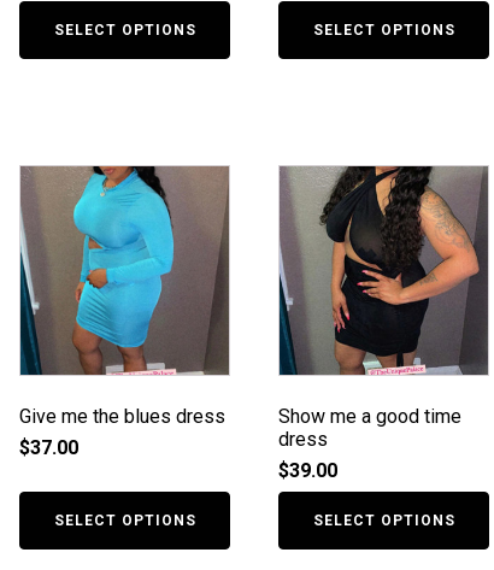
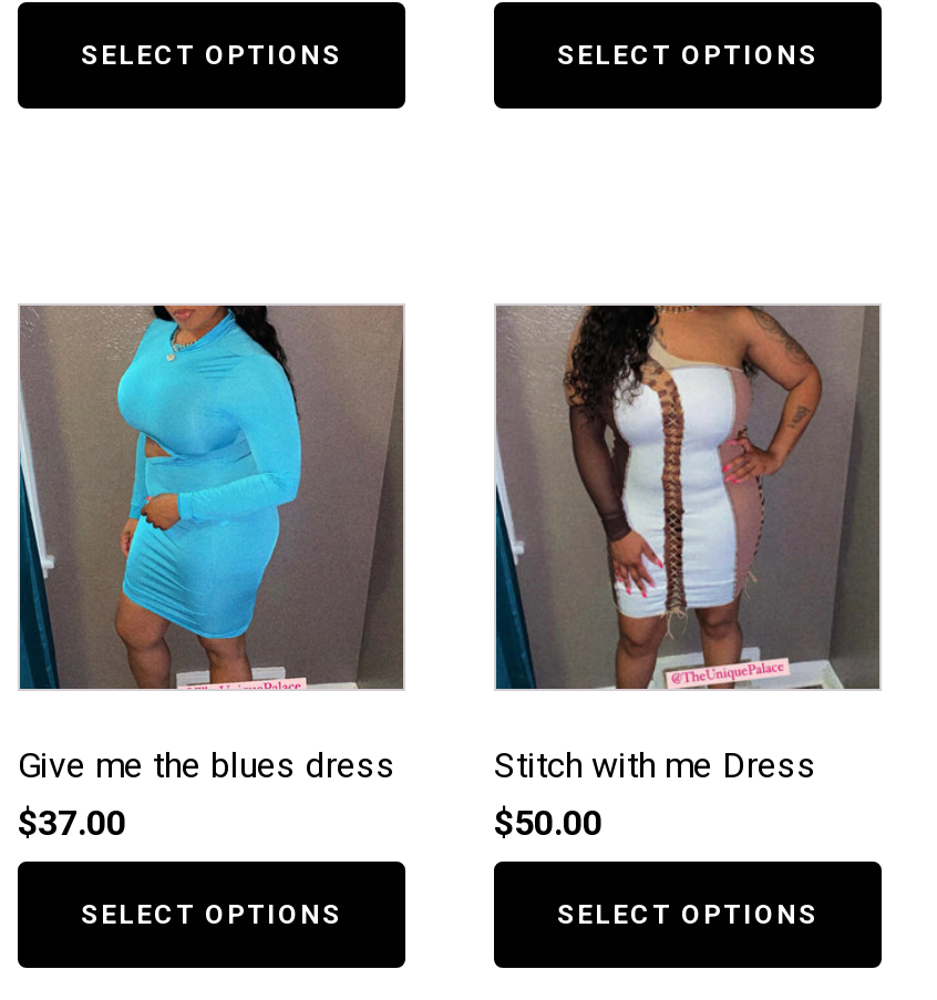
- [image]
- Show me a good time
- dress
- $39.00
+ [image]
+ Stitch with me Dress
+ $50.00
